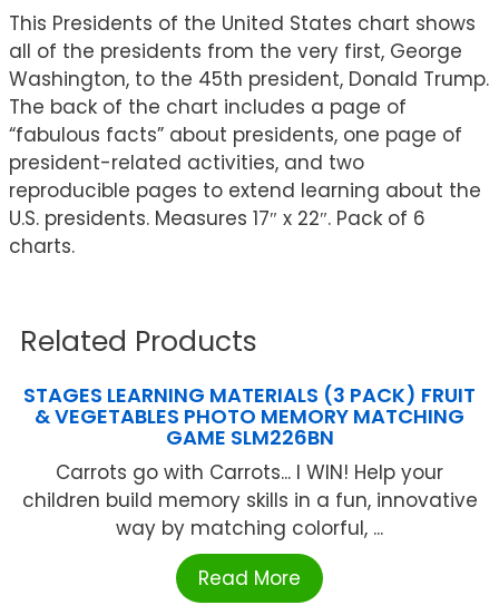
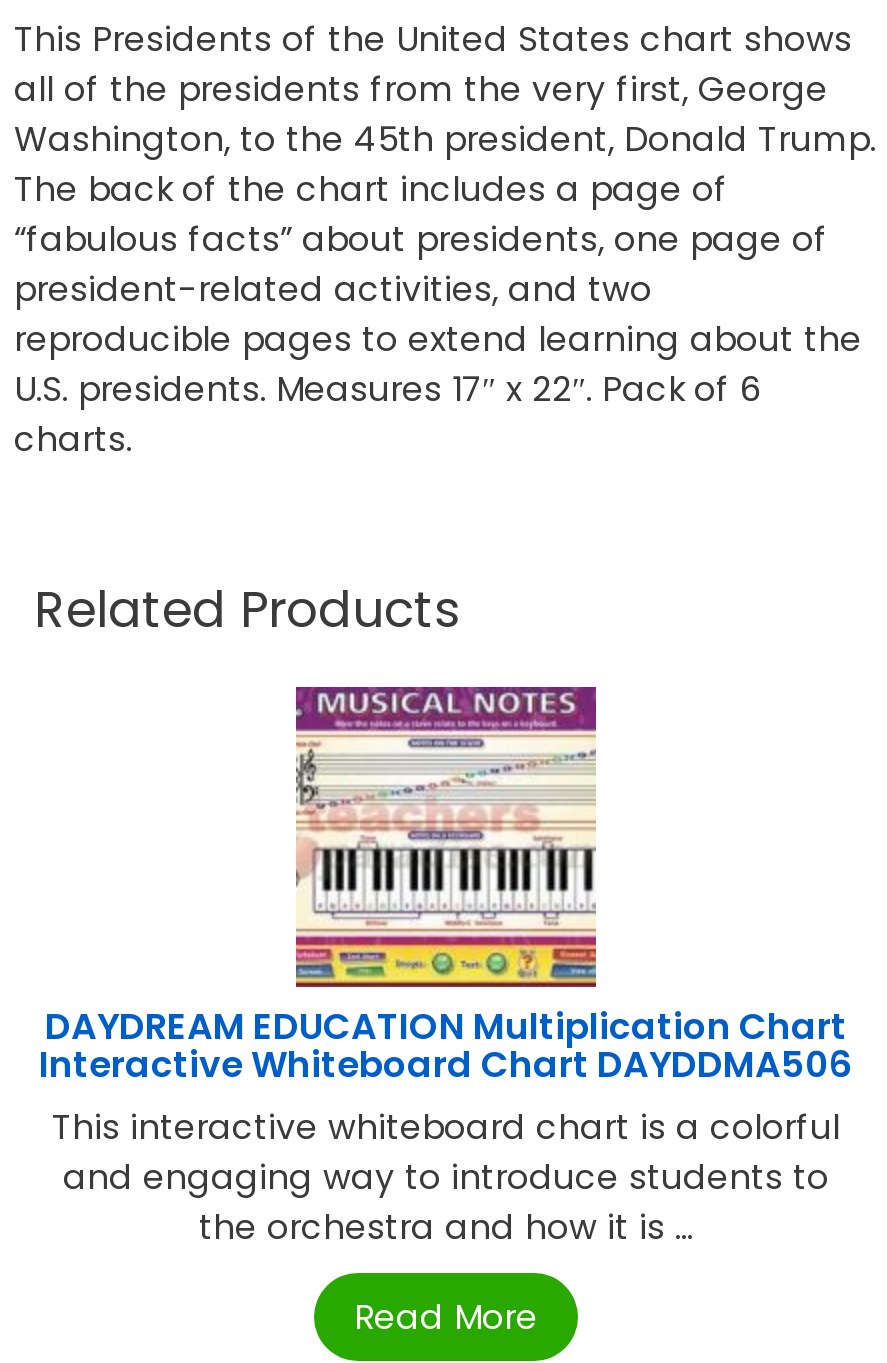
- STAGES LEARNING MATERIALS (3 PACK) FRUIT
- & VEGETABLES PHOTO MEMORY MATCHING
- GAME SLM226BN
- Carrots go with Carrots... I WIN! Help your
- children build memory skills in a fun, innovative
- way by matching colorful, ...
+ DAYDREAM EDUCATION Multiplication Chart
+ Interactive Whiteboard Chart DAYDDMA506
+ This interactive whiteboard chart is a colorful
+ and engaging way to introduce students to
+ the orchestra and how it is ...
